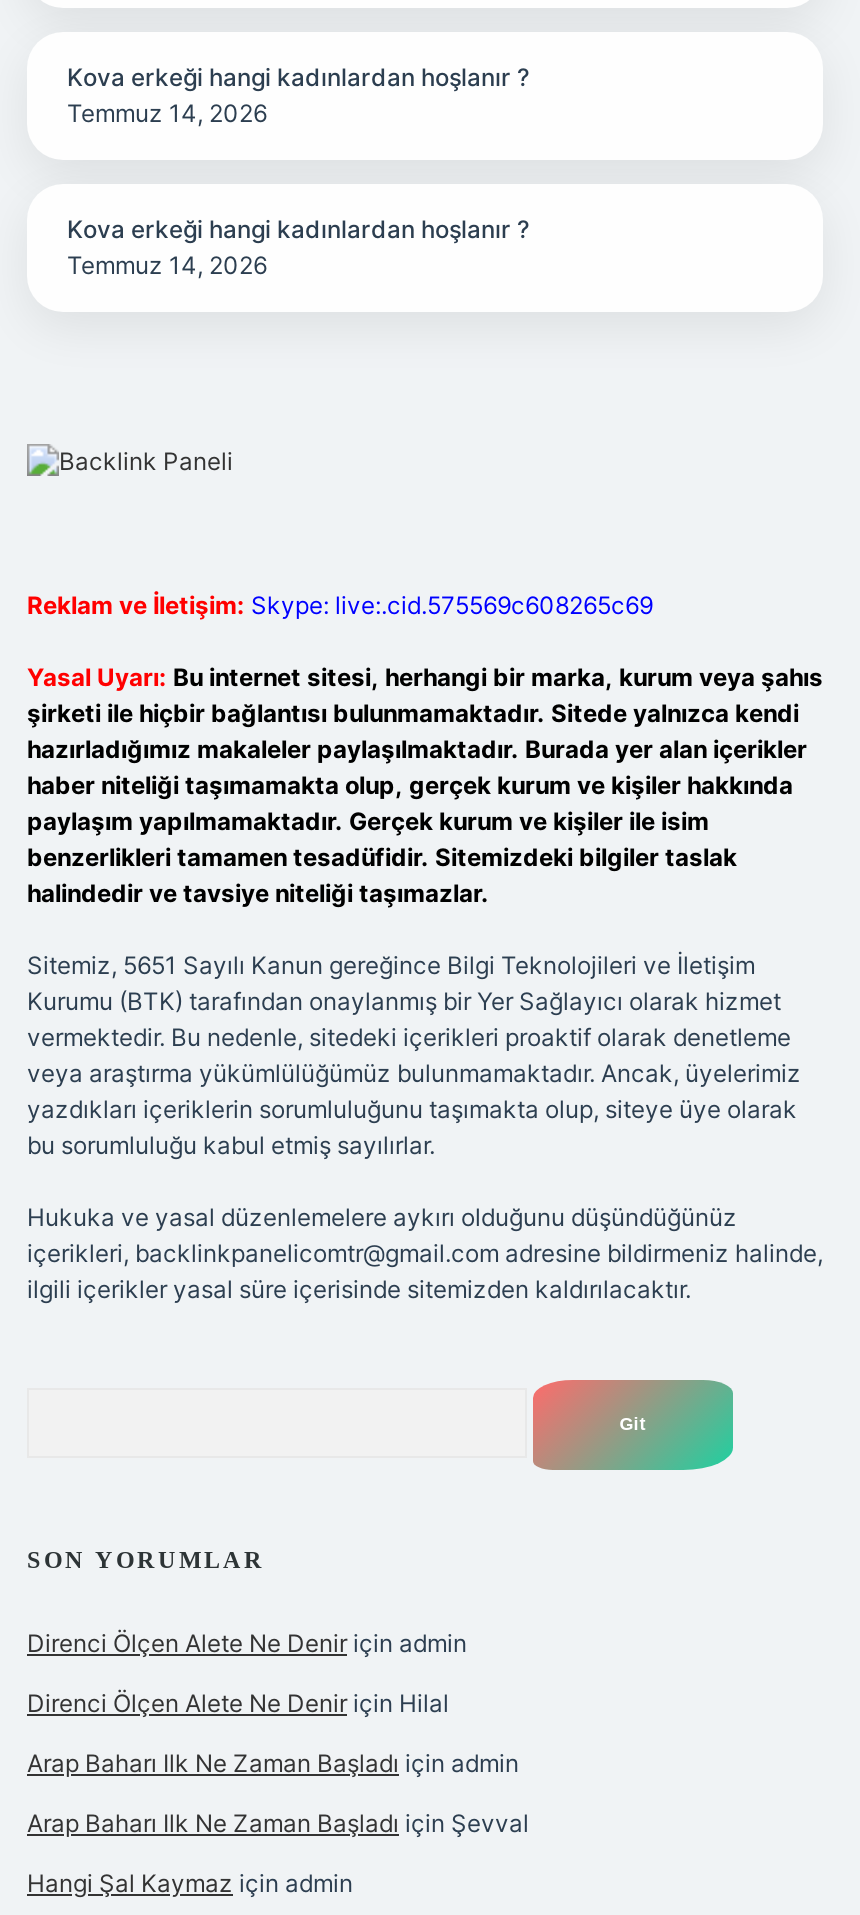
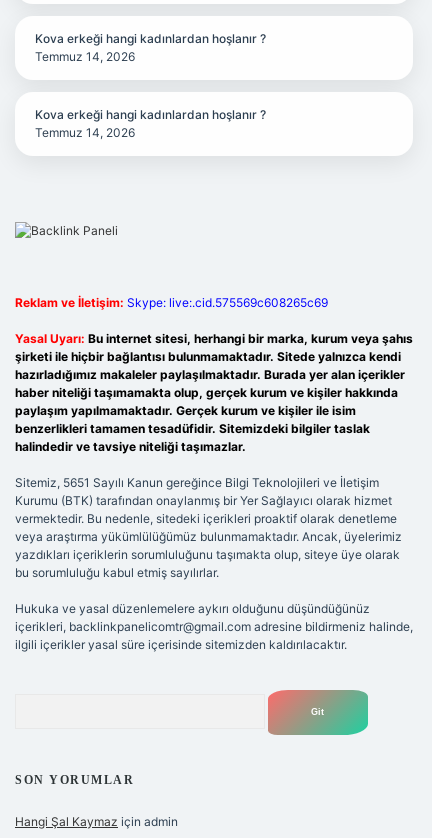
- Direnci Ölçen Alete Ne Denir için admin
- Direnci Ölçen Alete Ne Denir için Hilal
- Arap Baharı Ilk Ne Zaman Başladı için admin
- Arap Baharı Ilk Ne Zaman Başladı için Şevval
